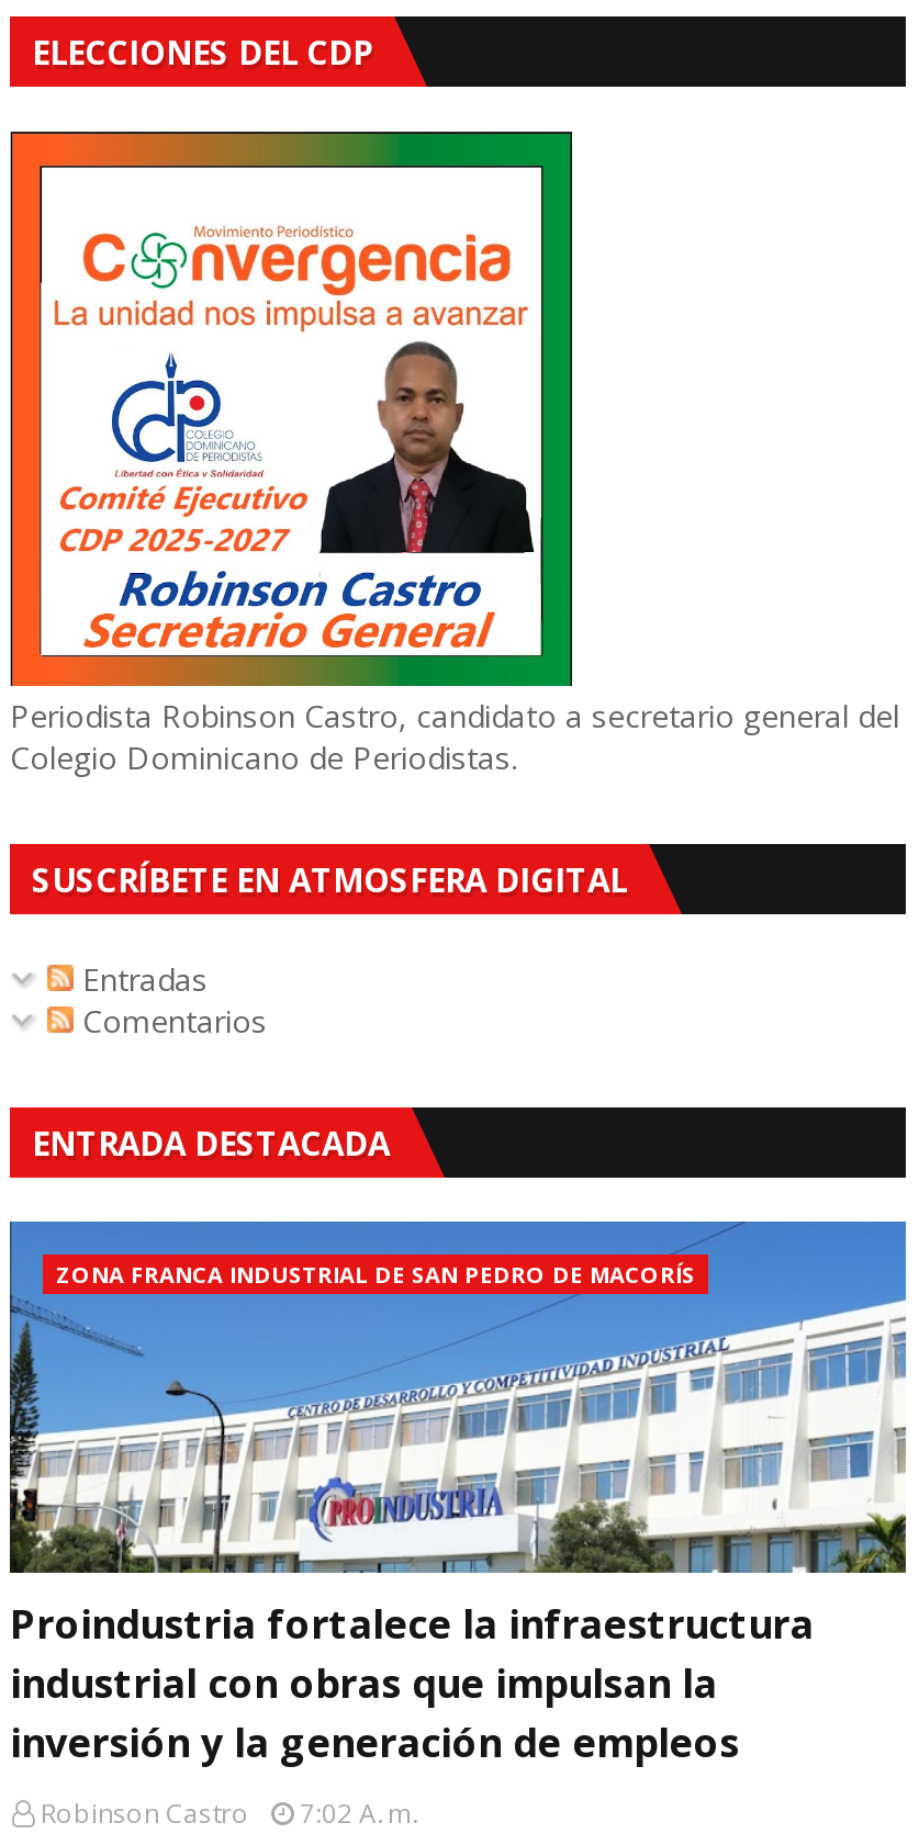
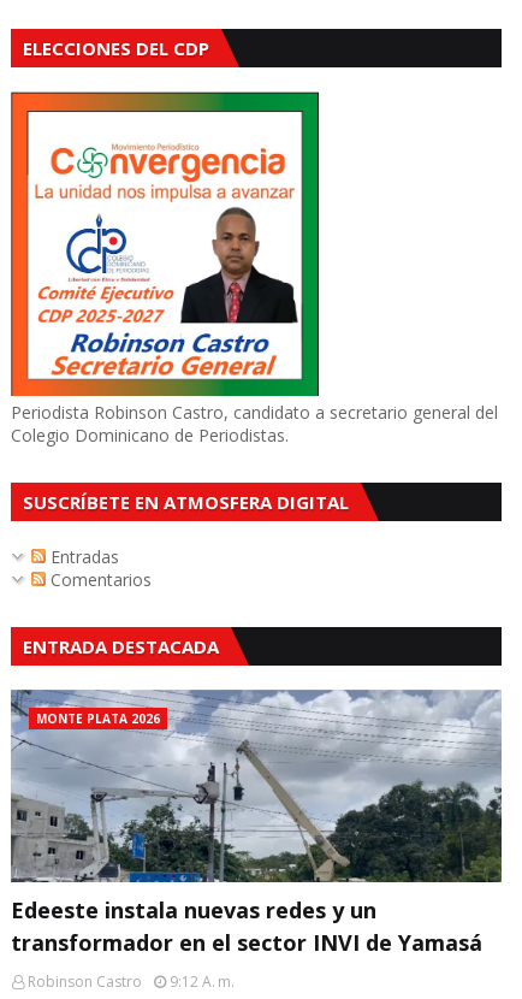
- [image]
- ZONA FRANCA INDUSTRIAL DE SAN PEDRO DE MACORÍS
+ [image]
+ MONTE PLATA 2026

- Proindustria fortalece la infraestructura
- industrial con obras que impulsan la
- inversión y la generación de empleos
+ Edeeste instala nuevas redes y un
+ transformador en el sector INVI de Yamasá

- Robinson Castro 7:02 A. M.
+ Robinson Castro 9:12 A. M.
